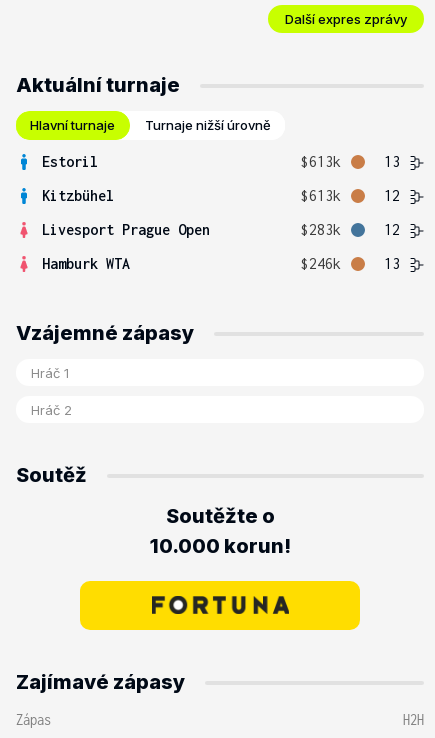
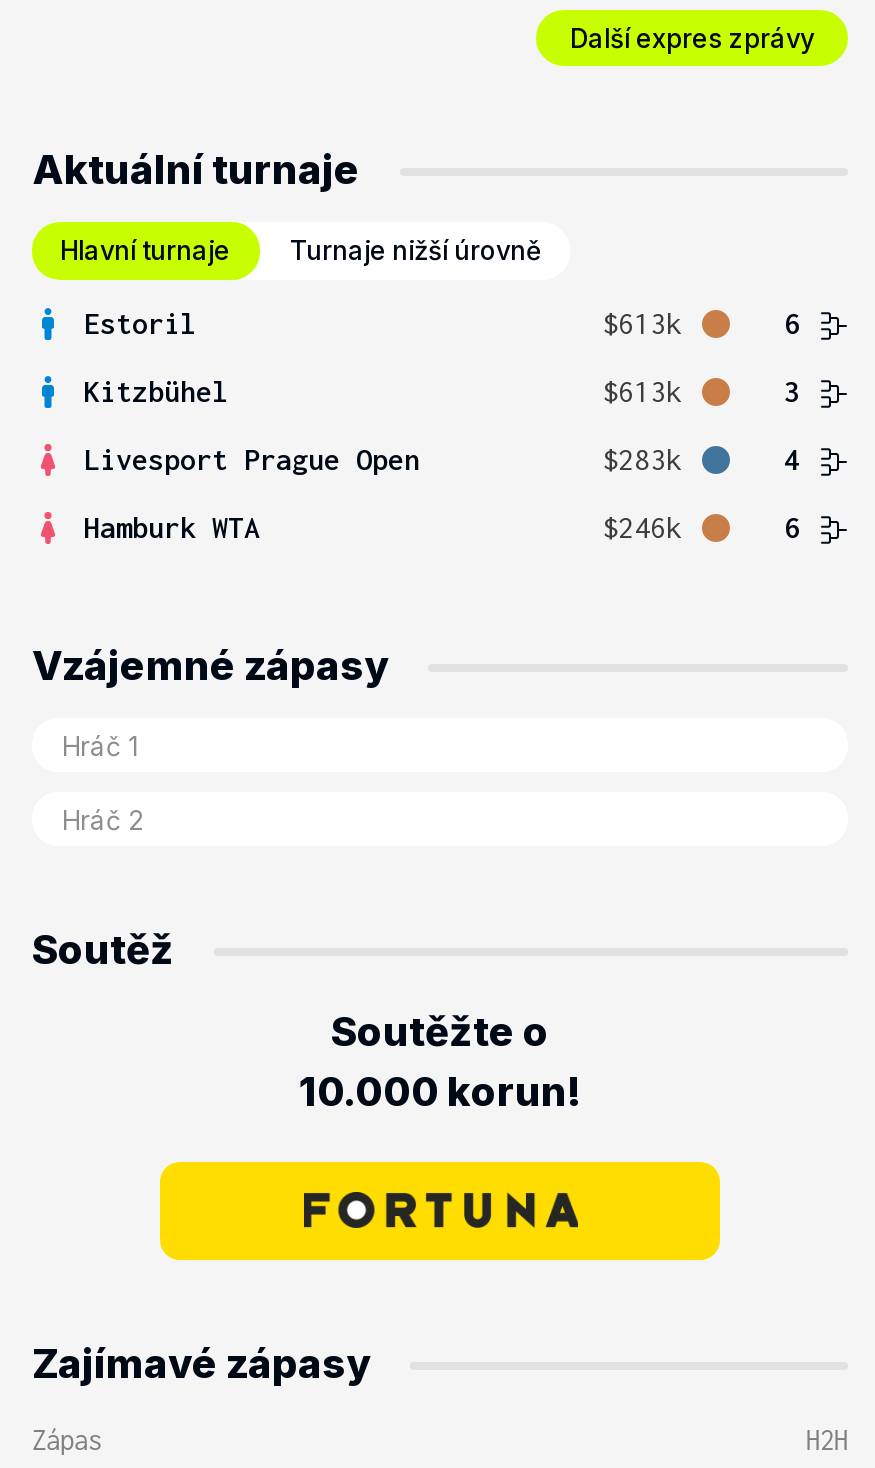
- 13
+ 6

- 12
+ 3

- 12
+ 4

- 13
+ 6
